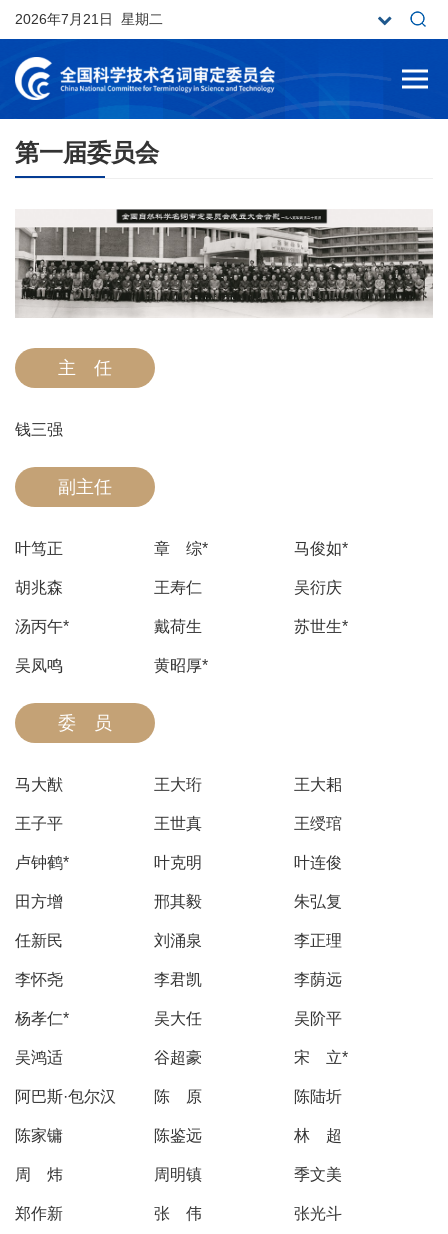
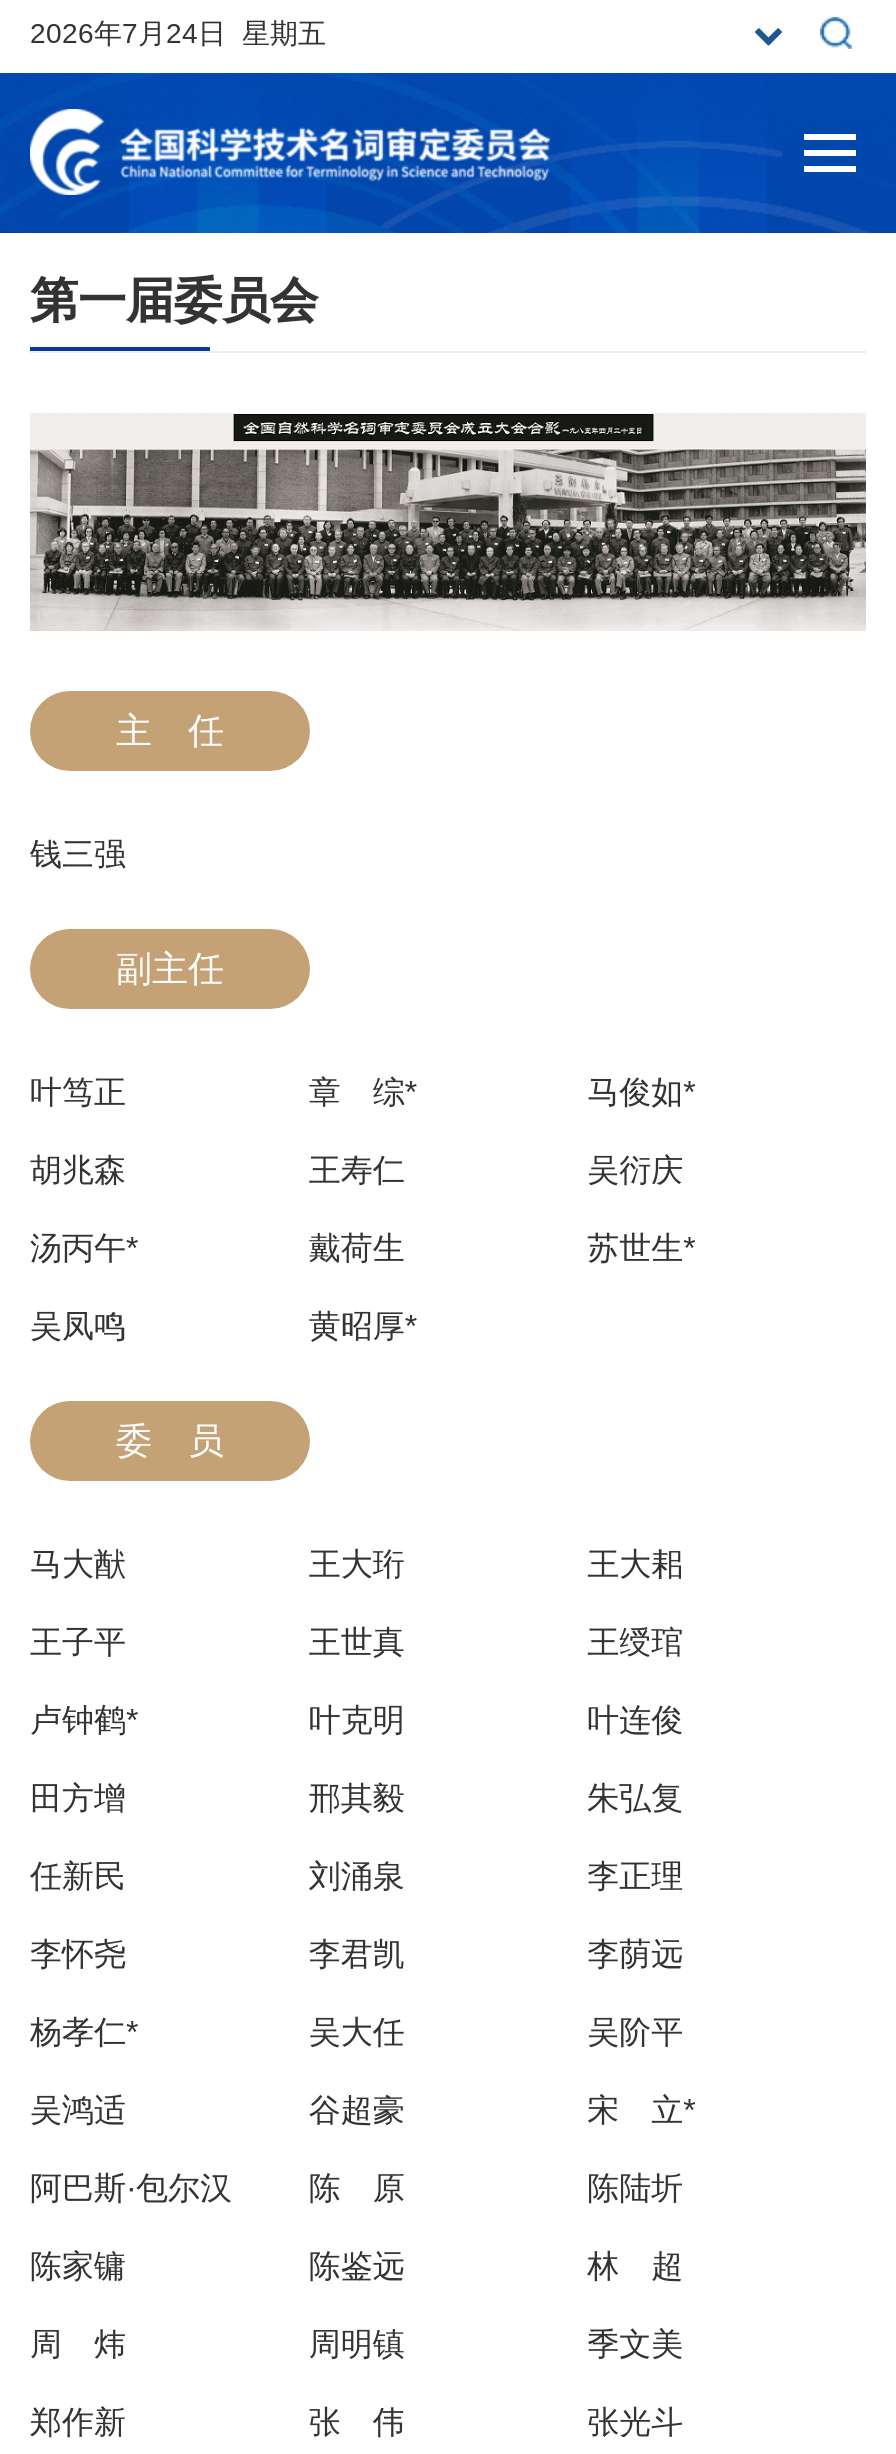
- 2026年7月21日 星期二
+ 2026年7月24日 星期五
